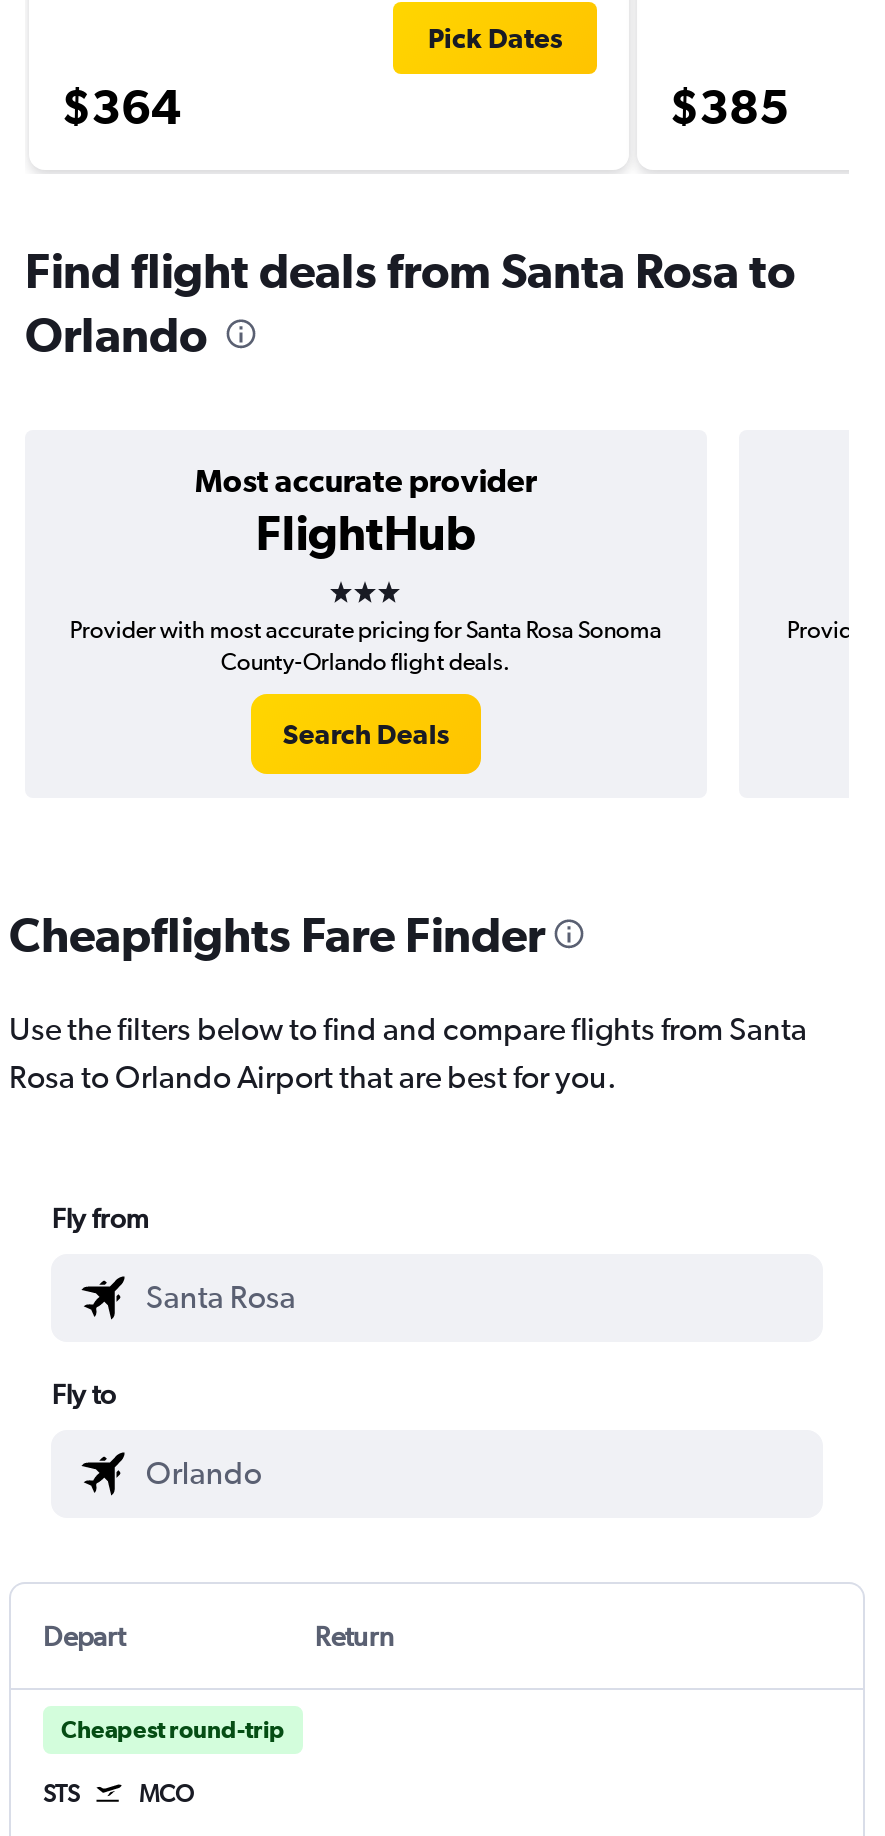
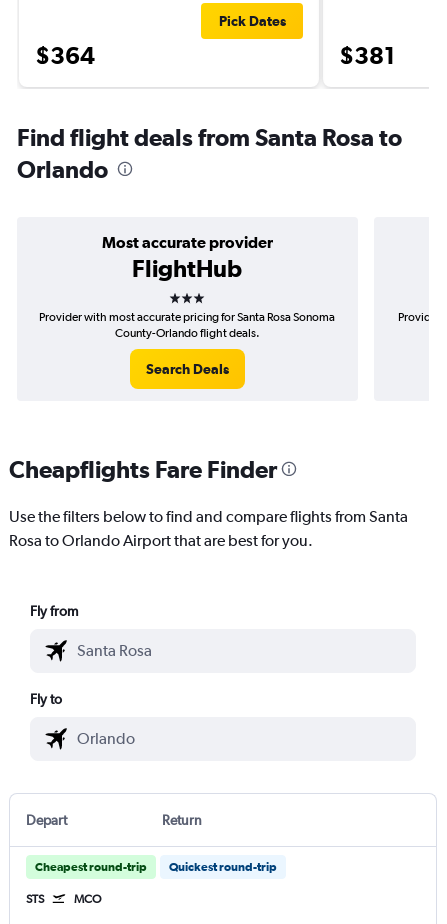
- $385
+ $381

+ Quickest round-trip
